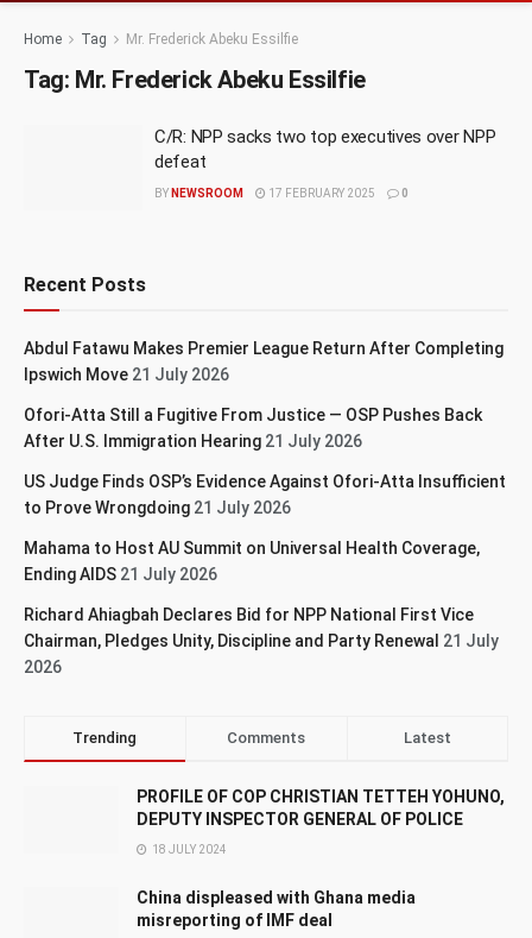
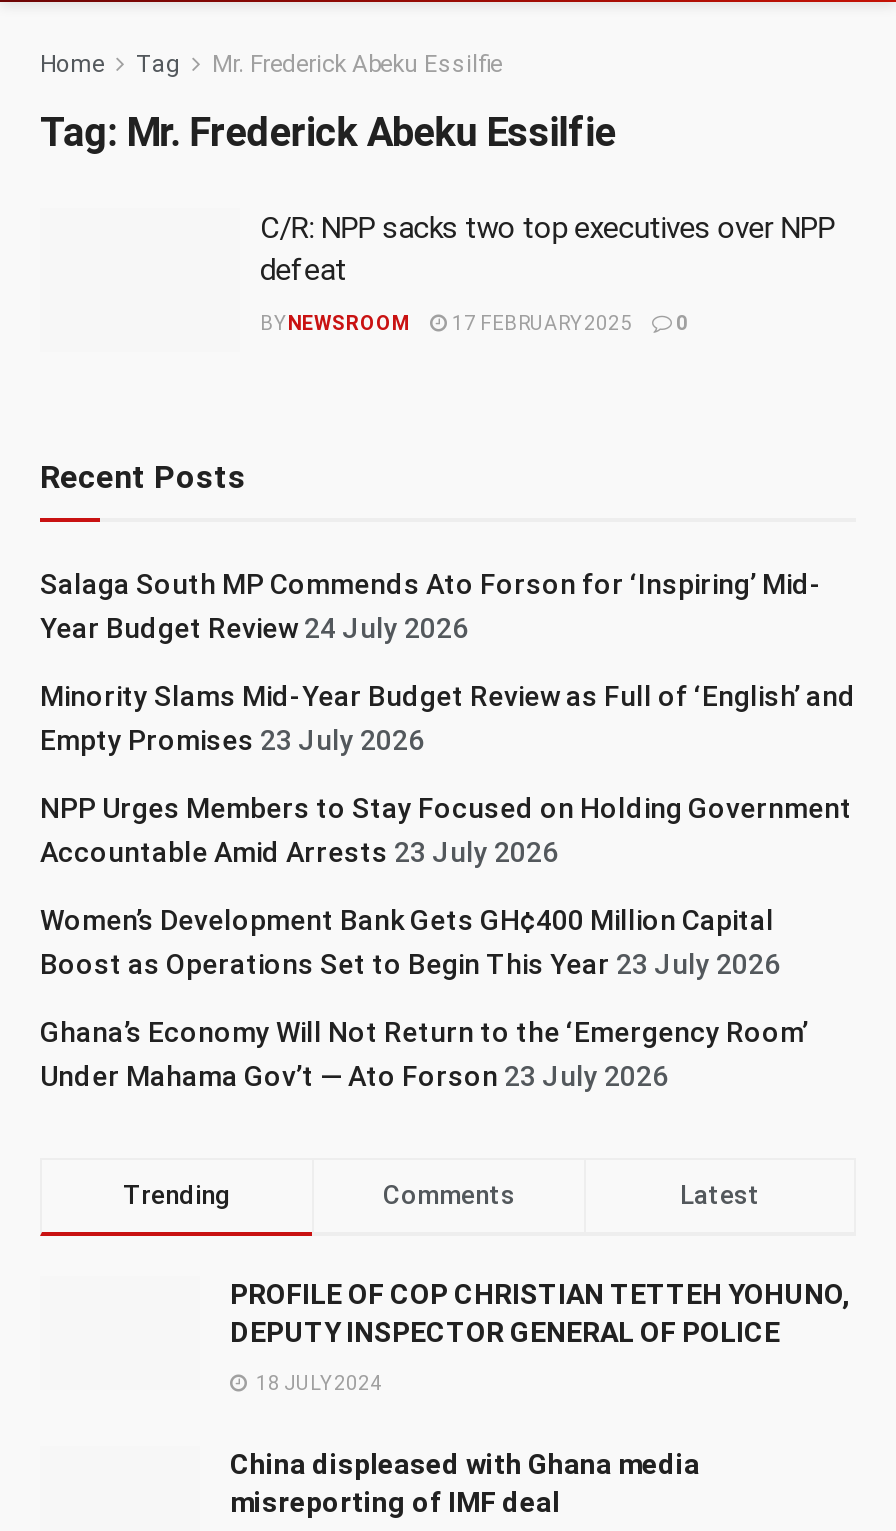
- Abdul Fatawu Makes Premier League Return After Completing
- Ipswich Move 21 July 2026
+ Salaga South MP Commends Ato Forson for ‘Inspiring’ Mid-
+ Year Budget Review 24 July 2026

- Ofori-Atta Still a Fugitive From Justice — OSP Pushes Back
- After U.S. Immigration Hearing 21 July 2026
+ Minority Slams Mid-Year Budget Review as Full of ‘English’ and
+ Empty Promises 23 July 2026

- US Judge Finds OSP’s Evidence Against Ofori-Atta Insufficient
- to Prove Wrongdoing 21 July 2026
+ NPP Urges Members to Stay Focused on Holding Government
+ Accountable Amid Arrests 23 July 2026

- Mahama to Host AU Summit on Universal Health Coverage,
- Ending AIDS 21 July 2026
+ Women’s Development Bank Gets GH¢400 Million Capital
+ Boost as Operations Set to Begin This Year 23 July 2026

- Richard Ahiagbah Declares Bid for NPP National First Vice
- Chairman, Pledges Unity, Discipline and Party Renewal 21 July
- 2026
+ Ghana’s Economy Will Not Return to the ‘Emergency Room’
+ Under Mahama Gov’t — Ato Forson 23 July 2026
